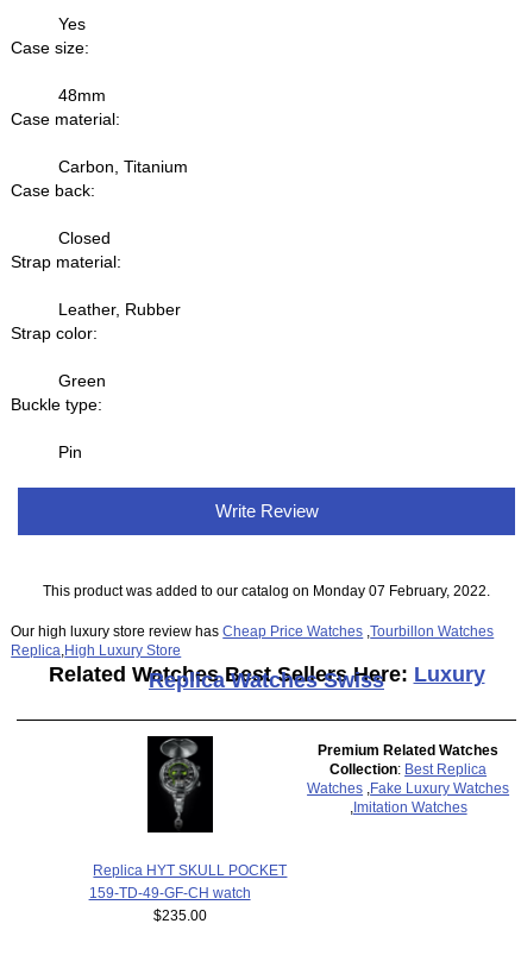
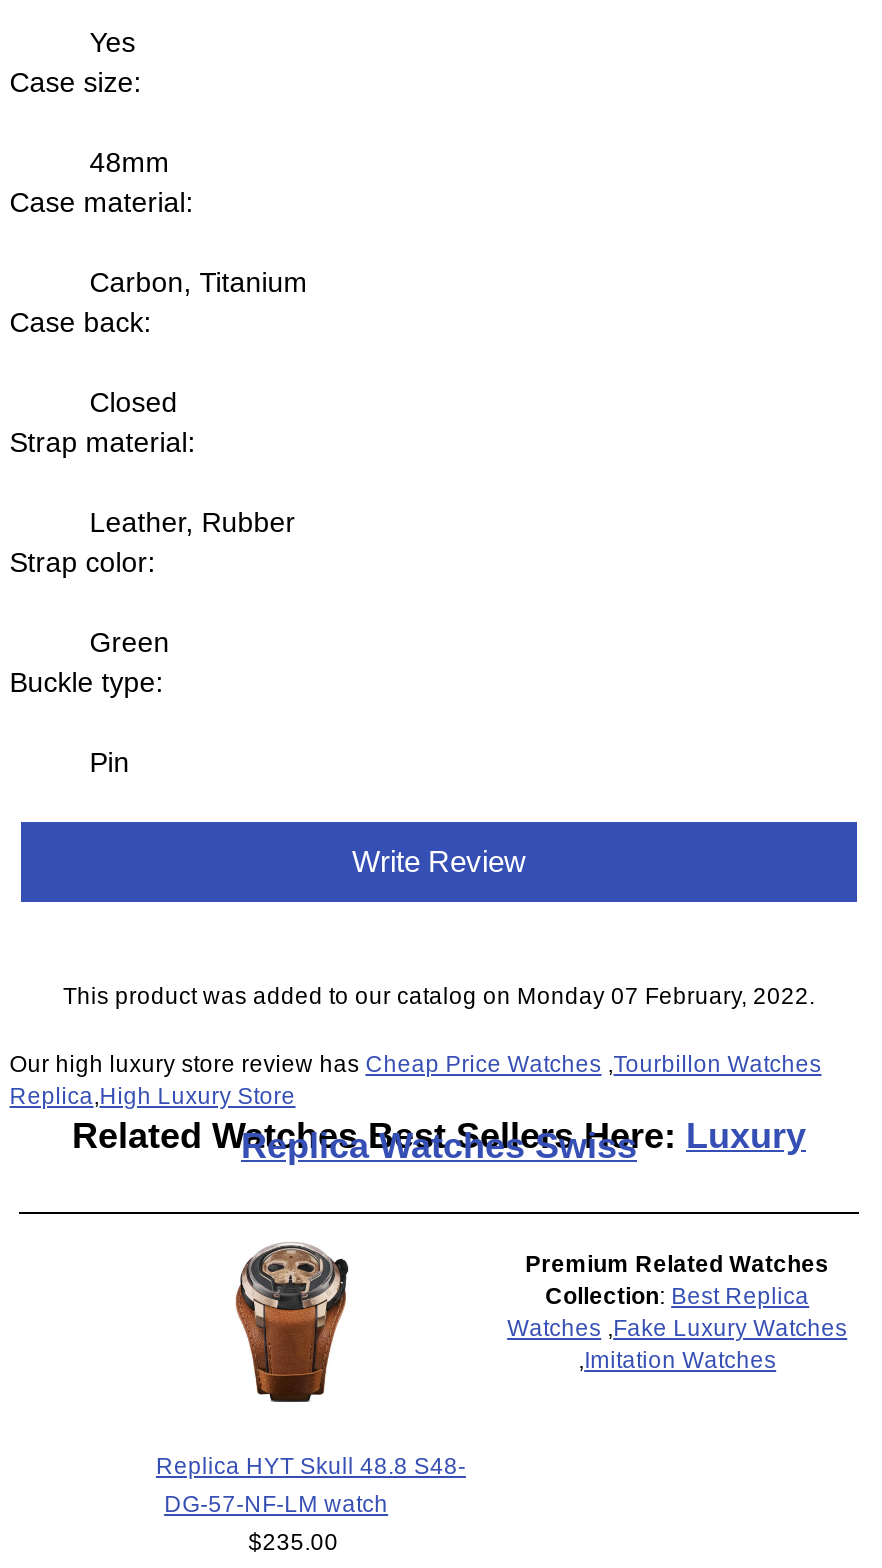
- [image]
- Replica HYT SKULL POCKET
+ [image]
+ Replica HYT Skull 48.8 S48-

- 159-TD-49-GF-CH watch
+ DG-57-NF-LM watch
